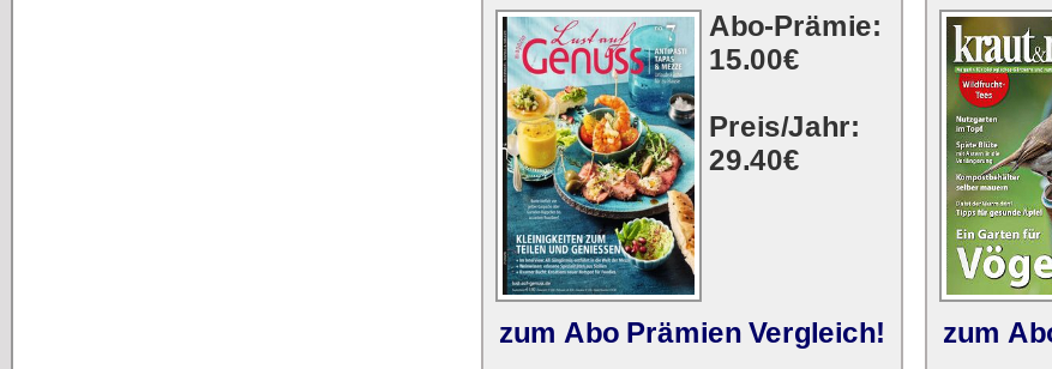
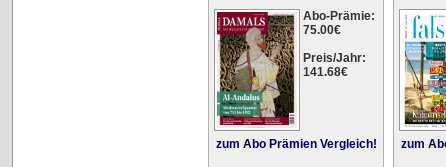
- [image]
- 15.00€
+ [image]
+ 75.00€

- [image]
+ [image]

- 29.40€
+ 141.68€
